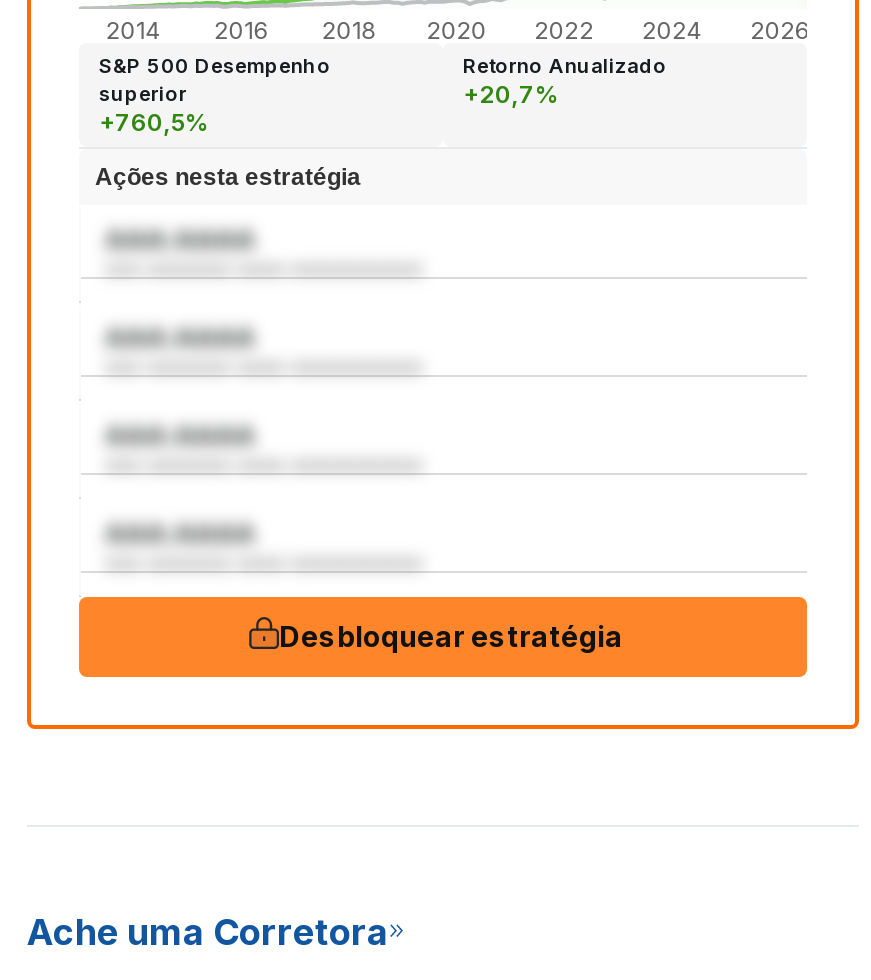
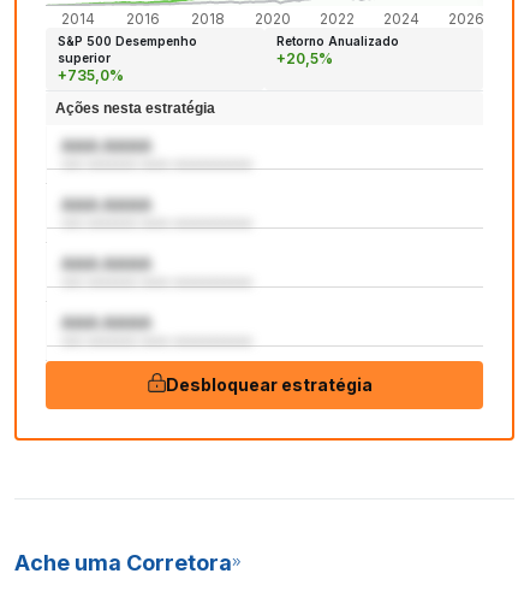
- +20,7%
+ +20,5%

- +760,5%
+ +735,0%
